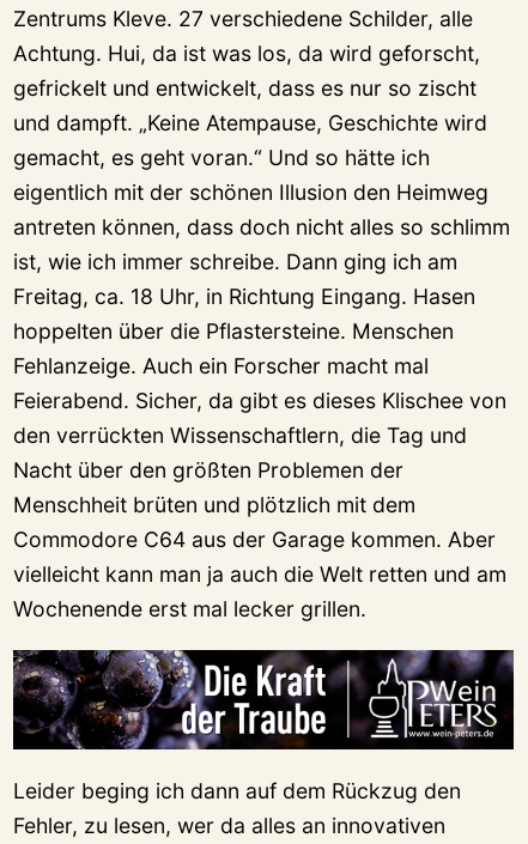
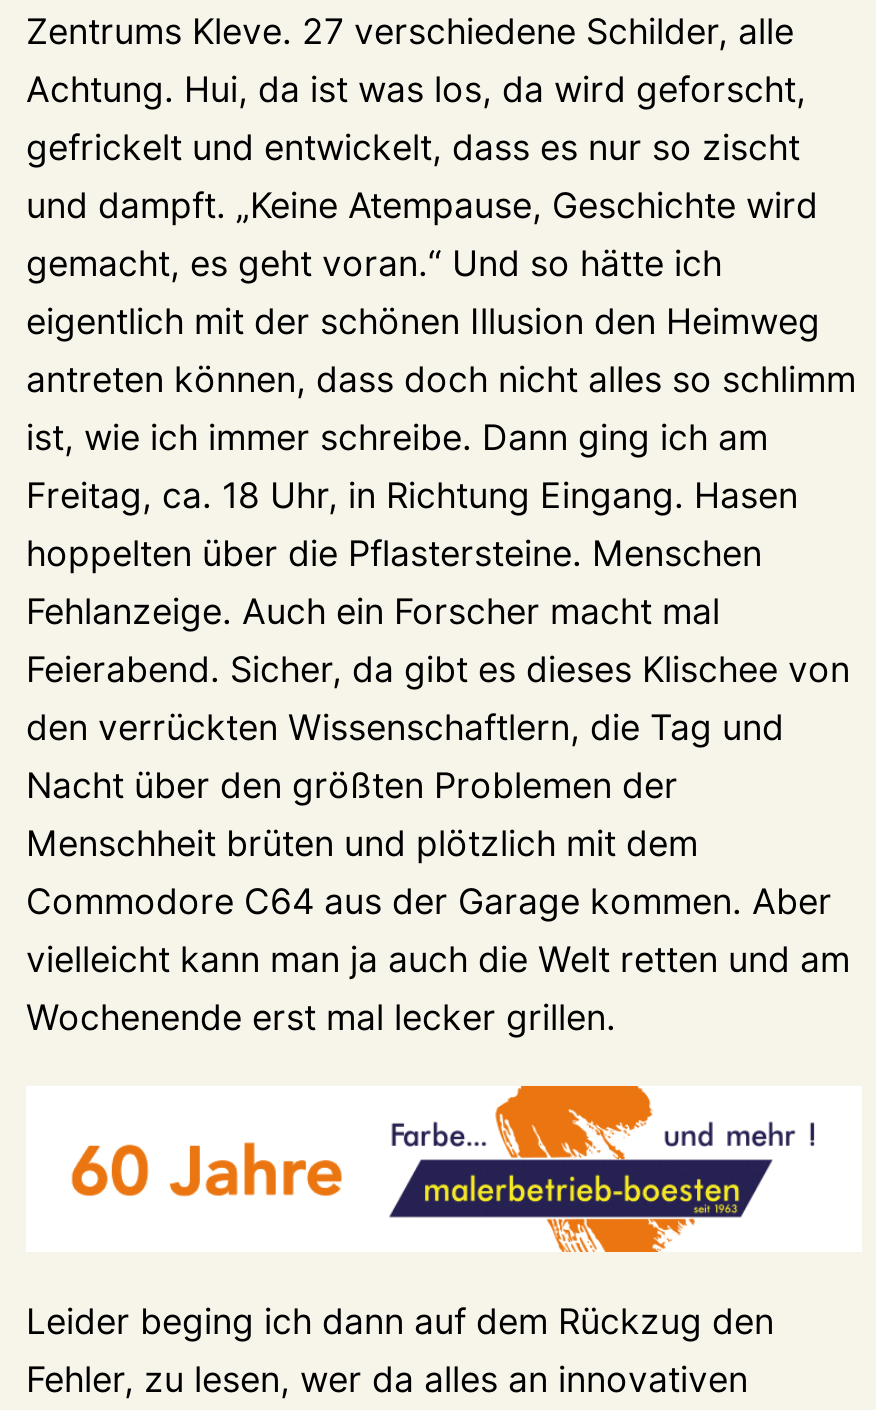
- [image]
+ [image]
